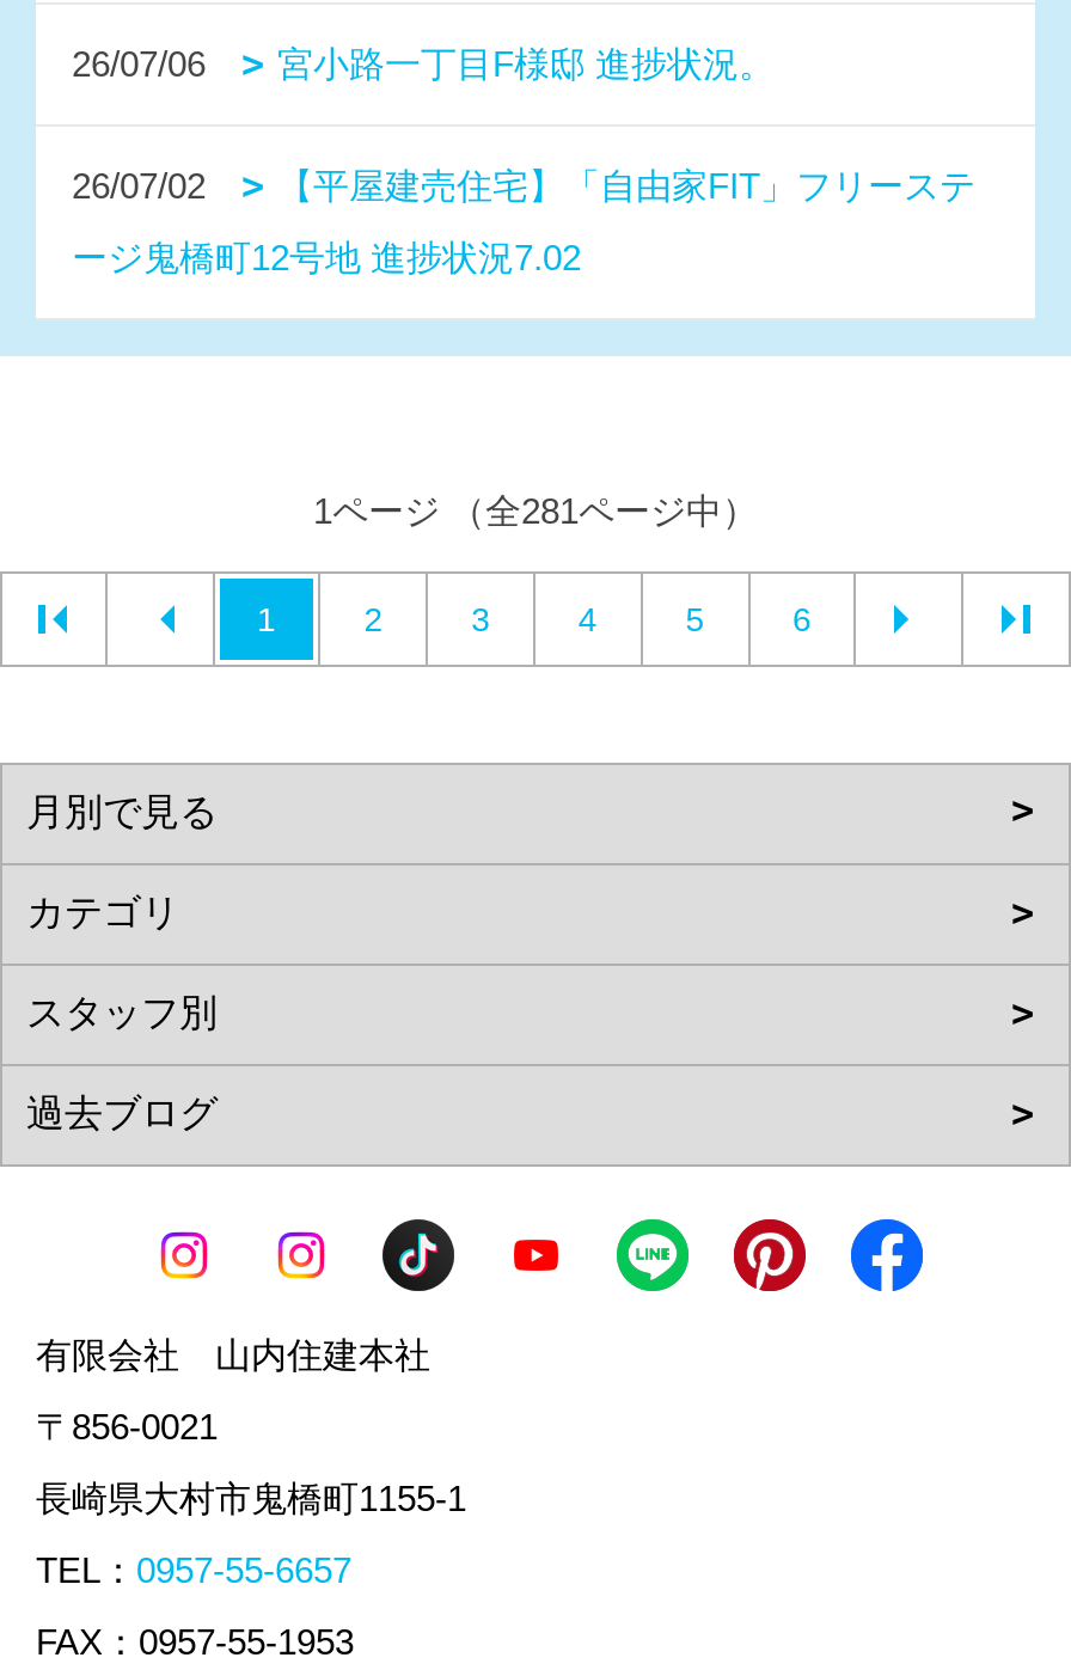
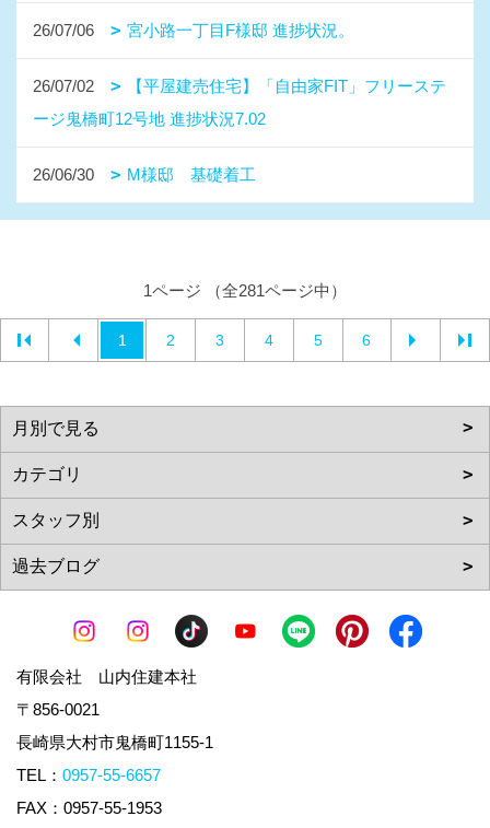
+ 26/06/30
+ M様邸 基礎着工
